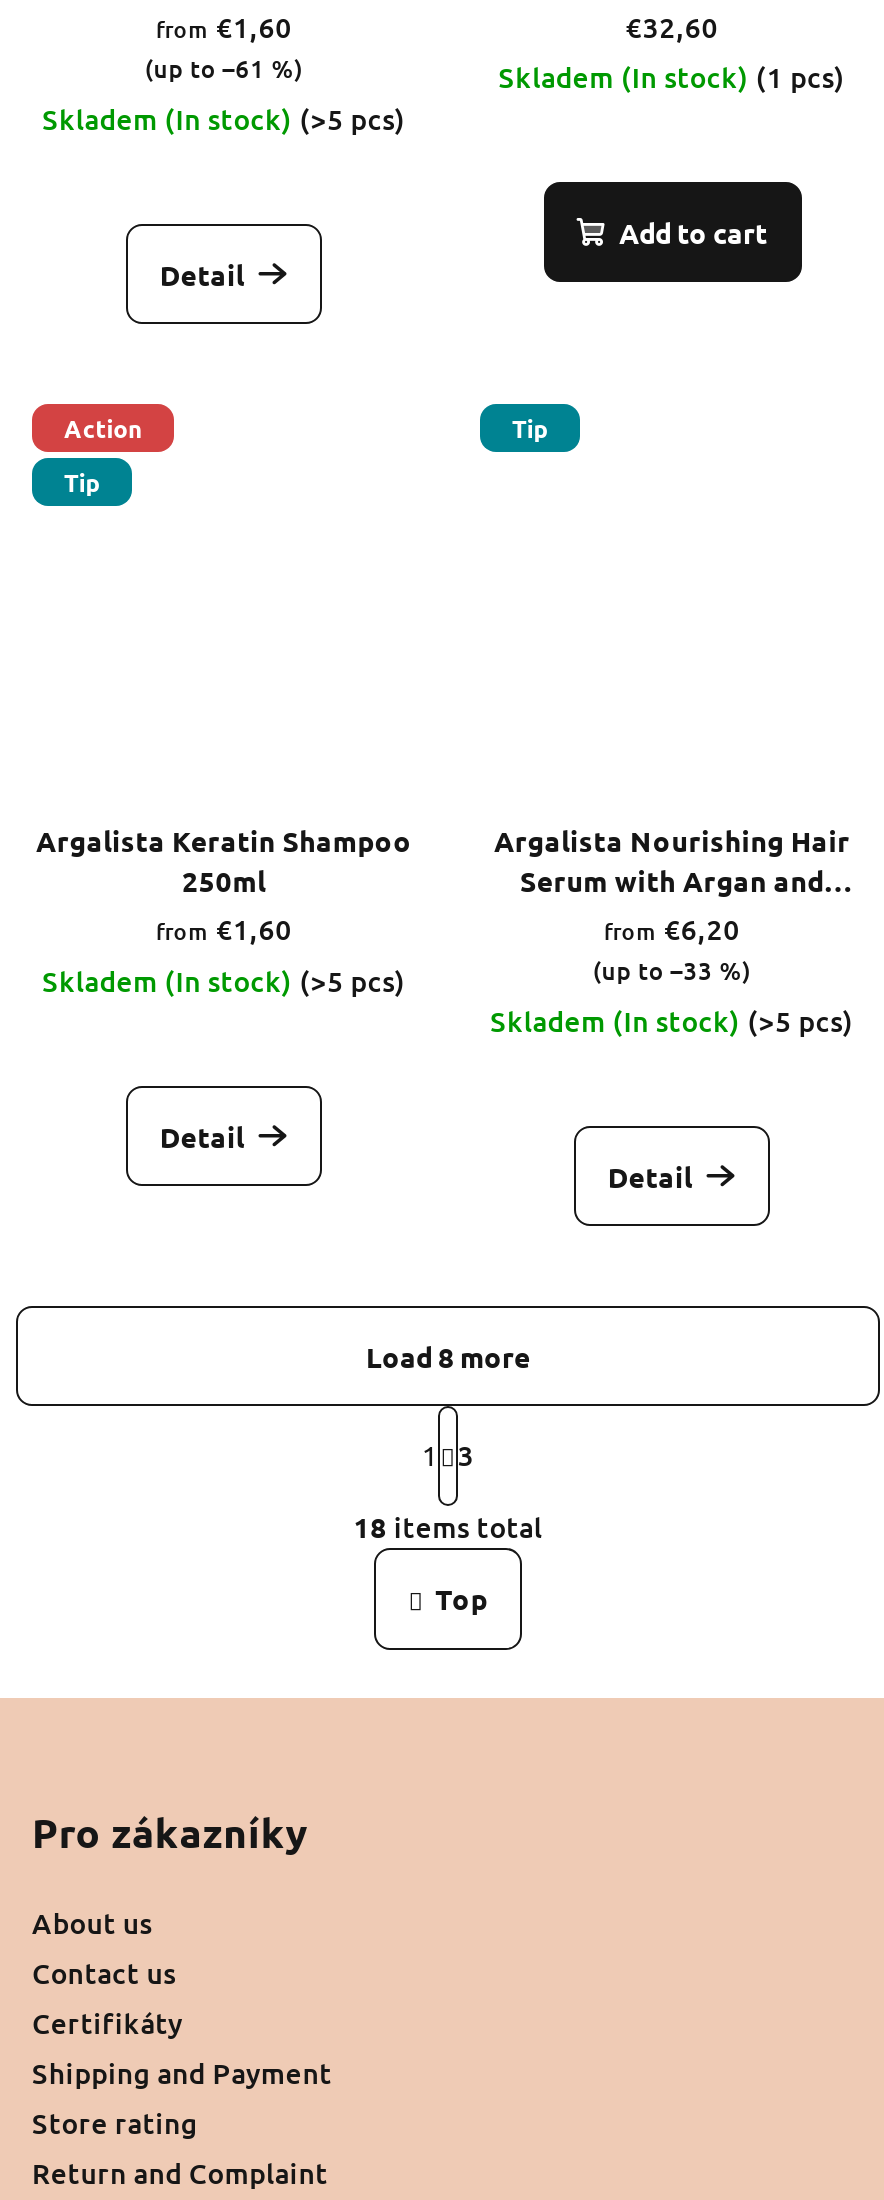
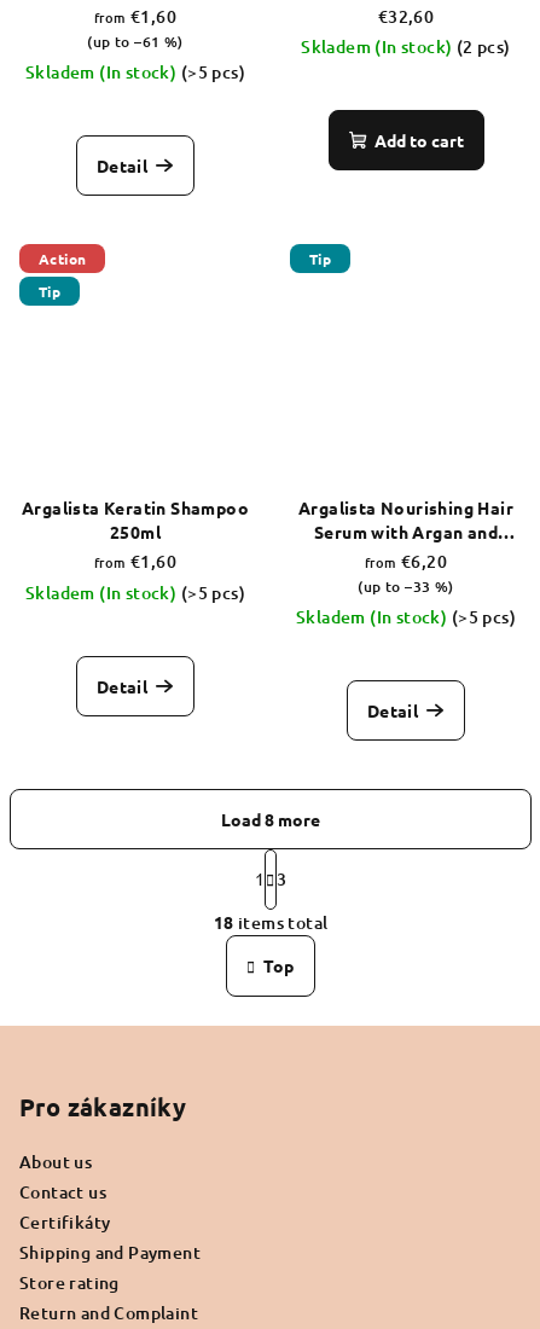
- Skladem (In stock) (1 pcs)
+ Skladem (In stock) (2 pcs)
